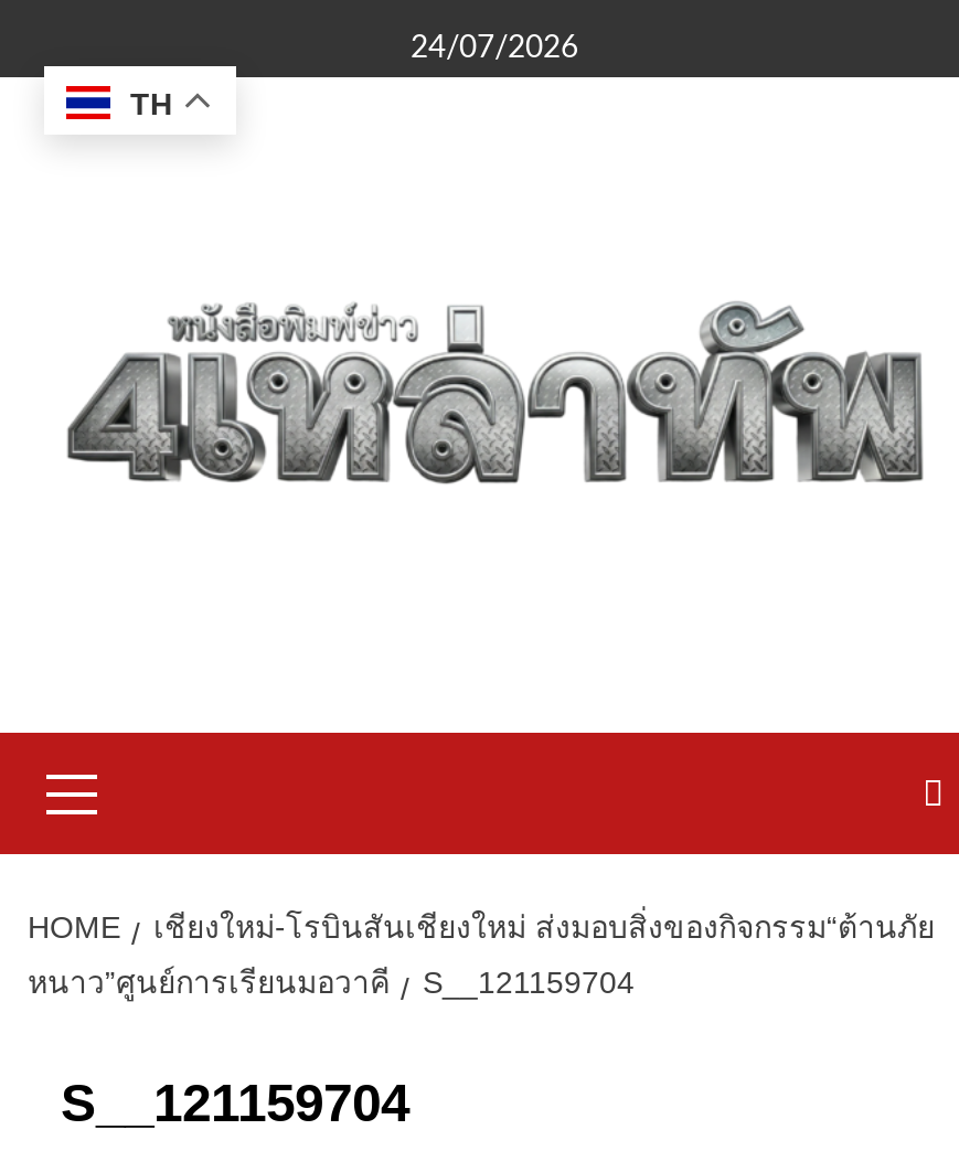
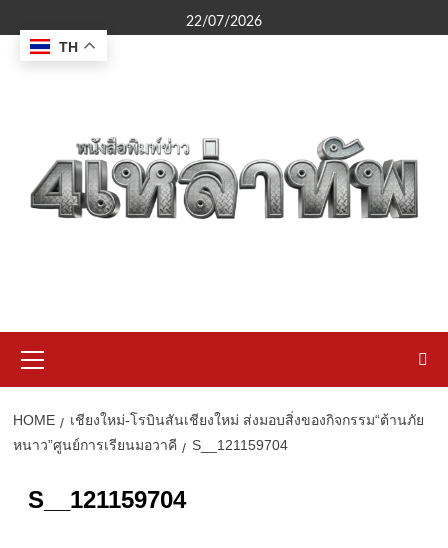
- 24/07/2026
+ 22/07/2026
